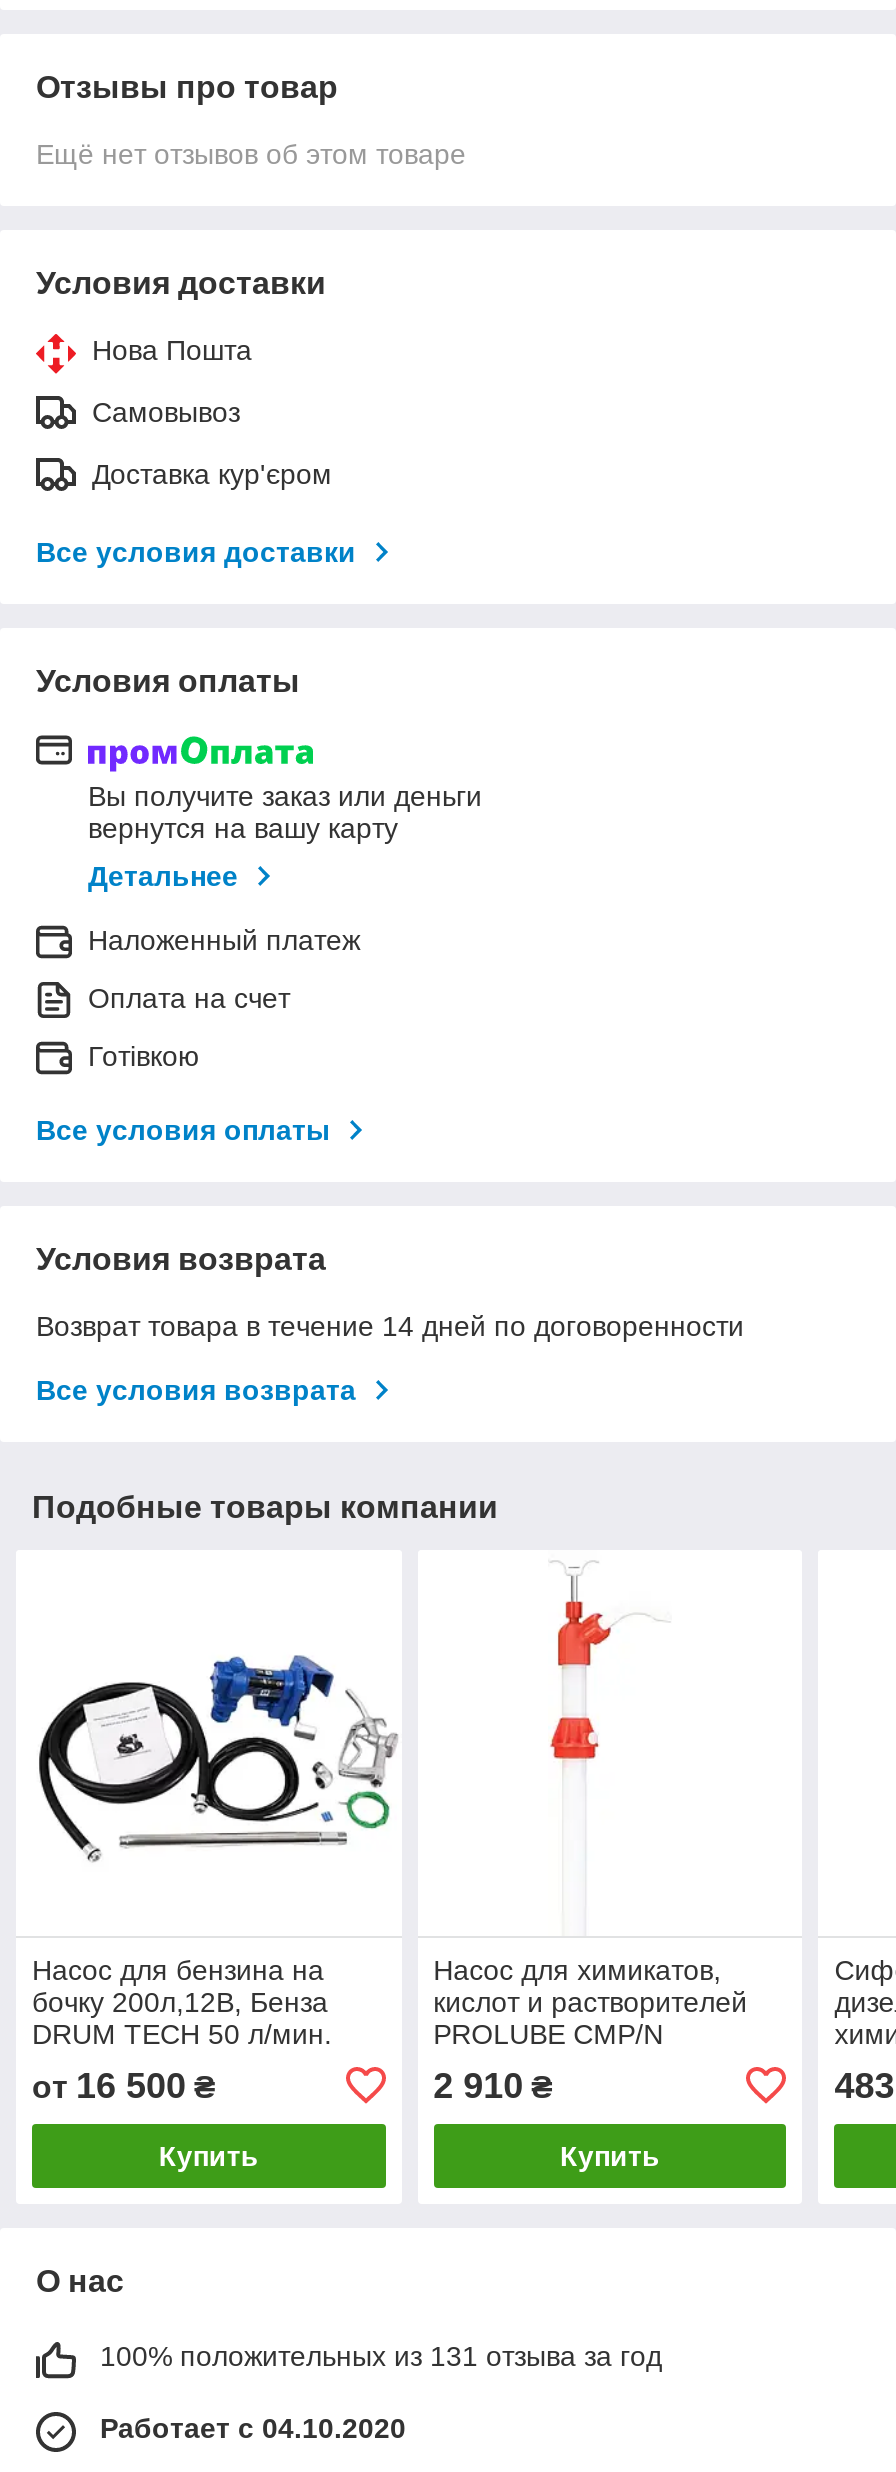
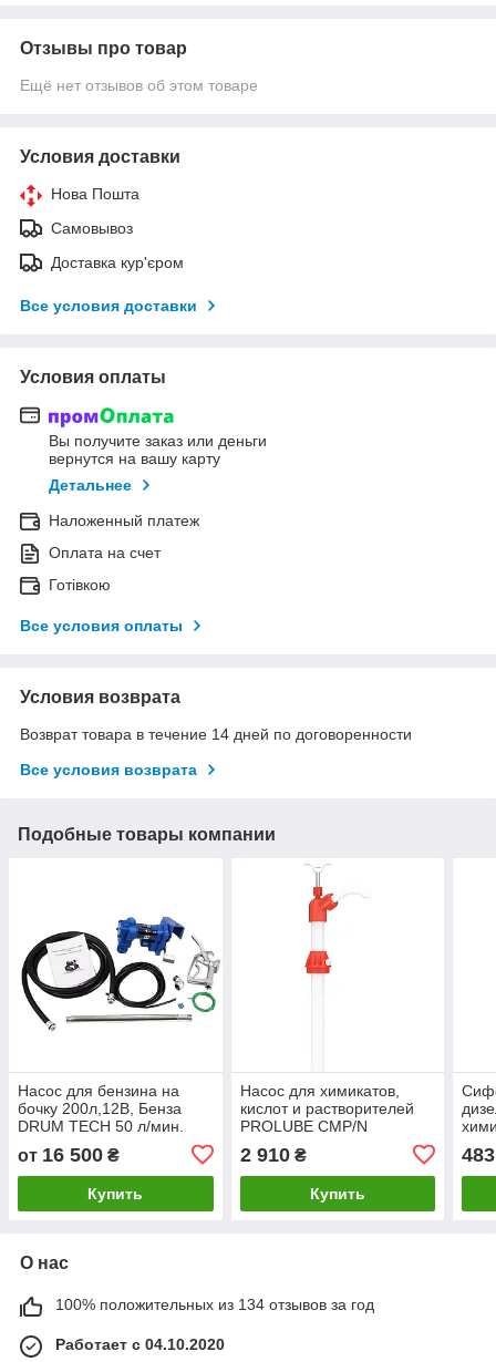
- 100% положительных из 131 отзыва за год
+ 100% положительных из 134 отзывов за год
